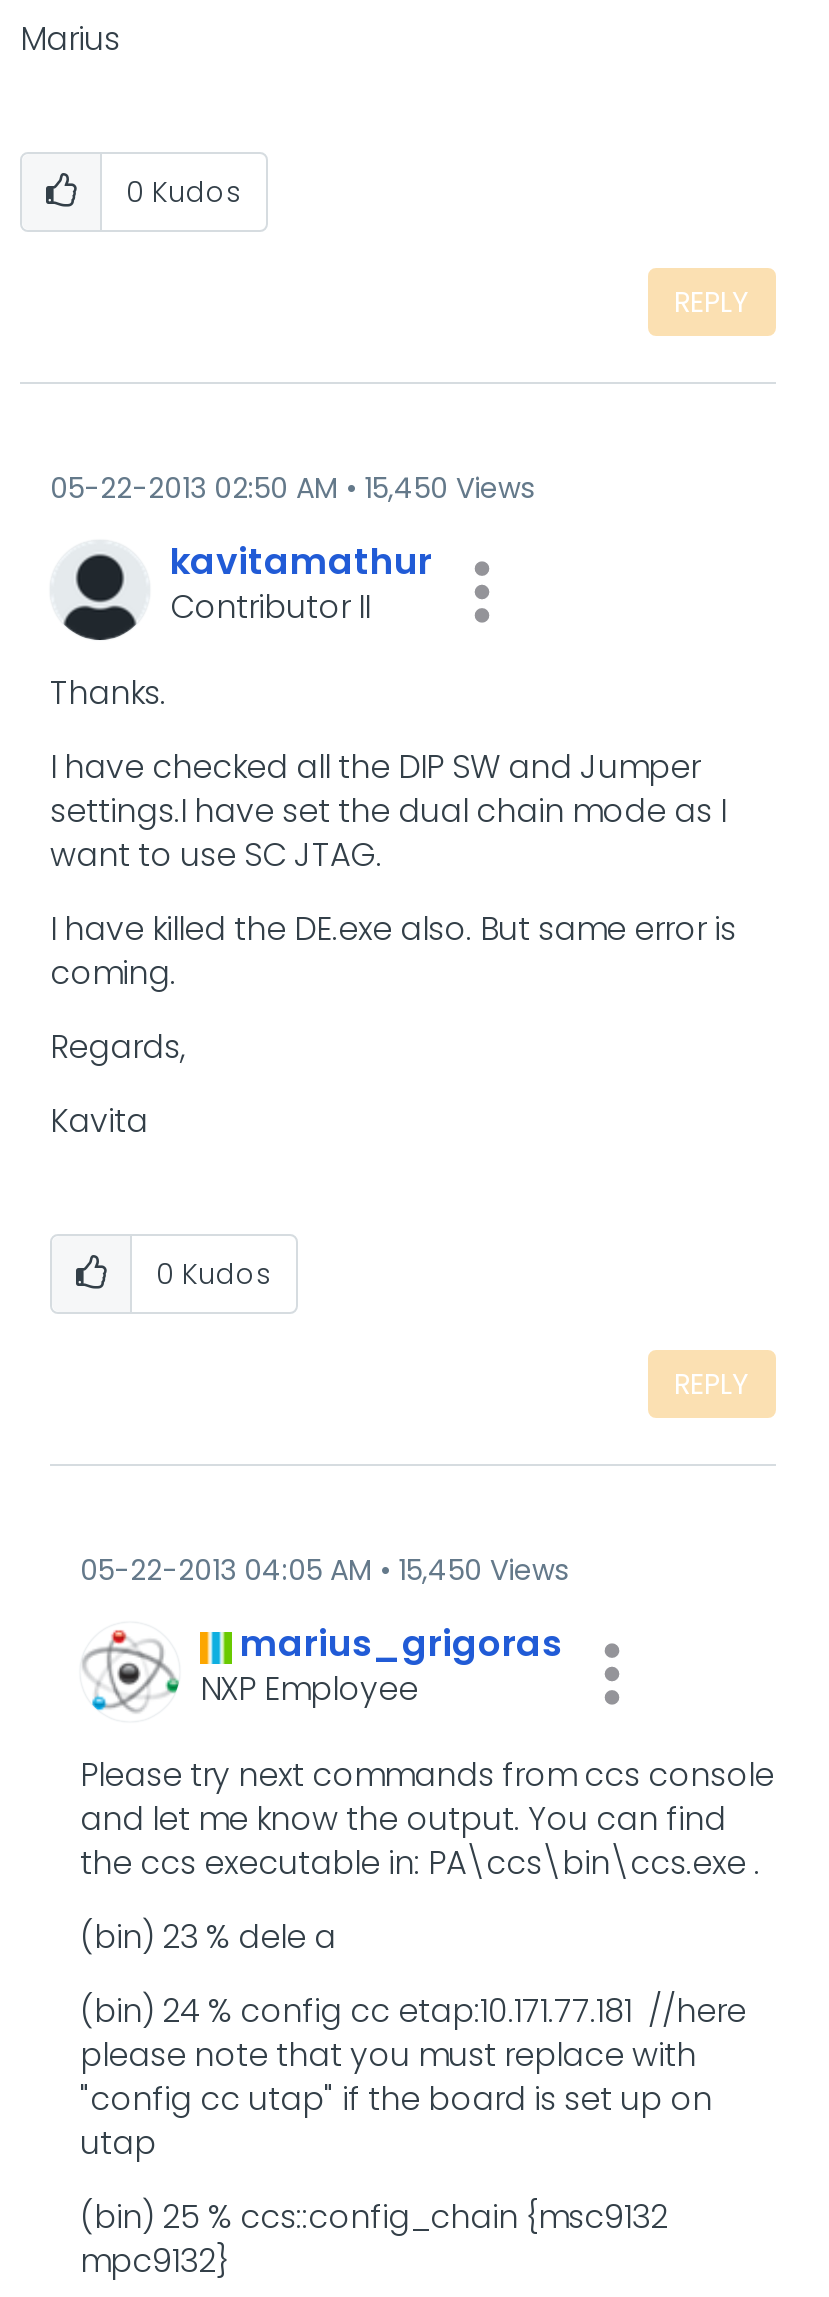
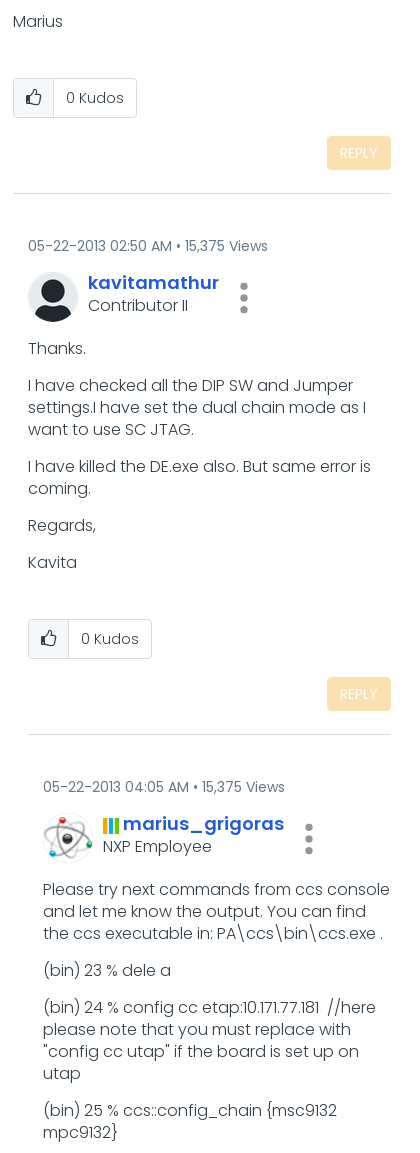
- 05-22-2013 02:50 AM 15,450 Views
+ 05-22-2013 02:50 AM 15,375 Views

- 05-22-2013 04:05 AM 15,450 Views
+ 05-22-2013 04:05 AM 15,375 Views
